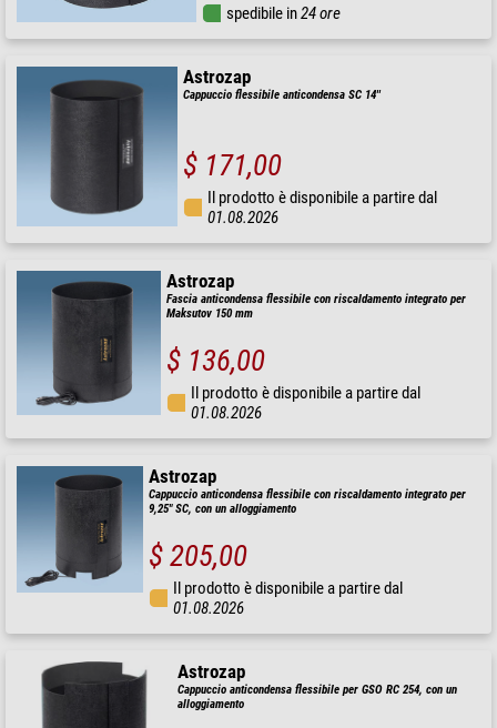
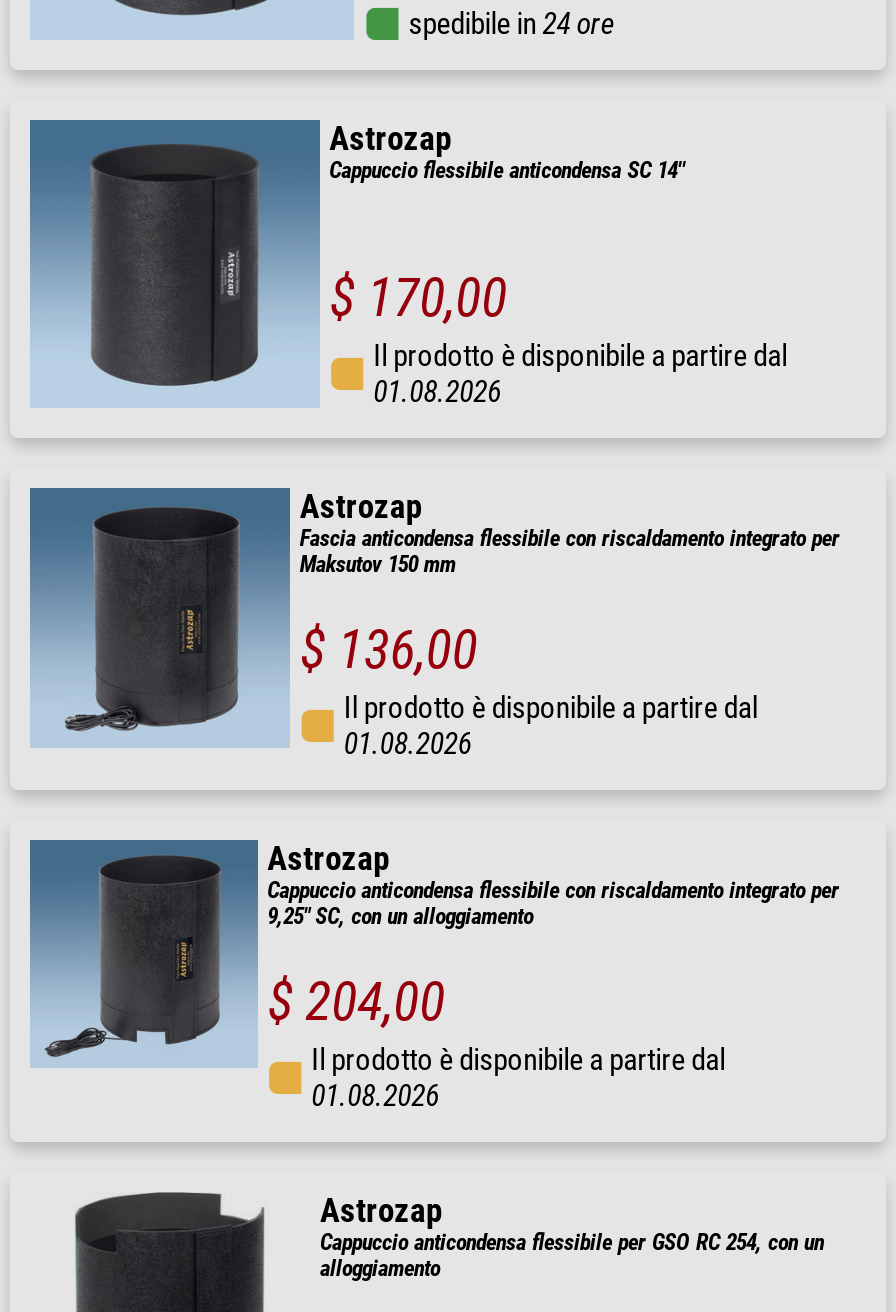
- $ 171,00
+ $ 170,00

- $ 205,00
+ $ 204,00
